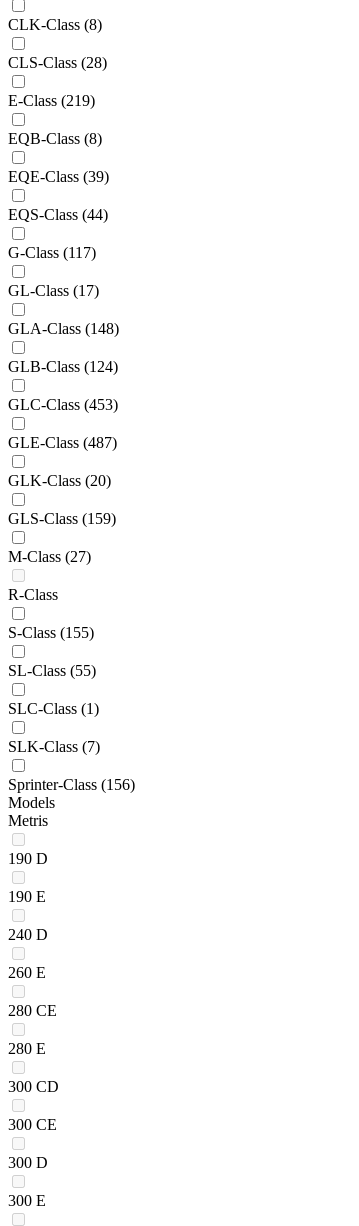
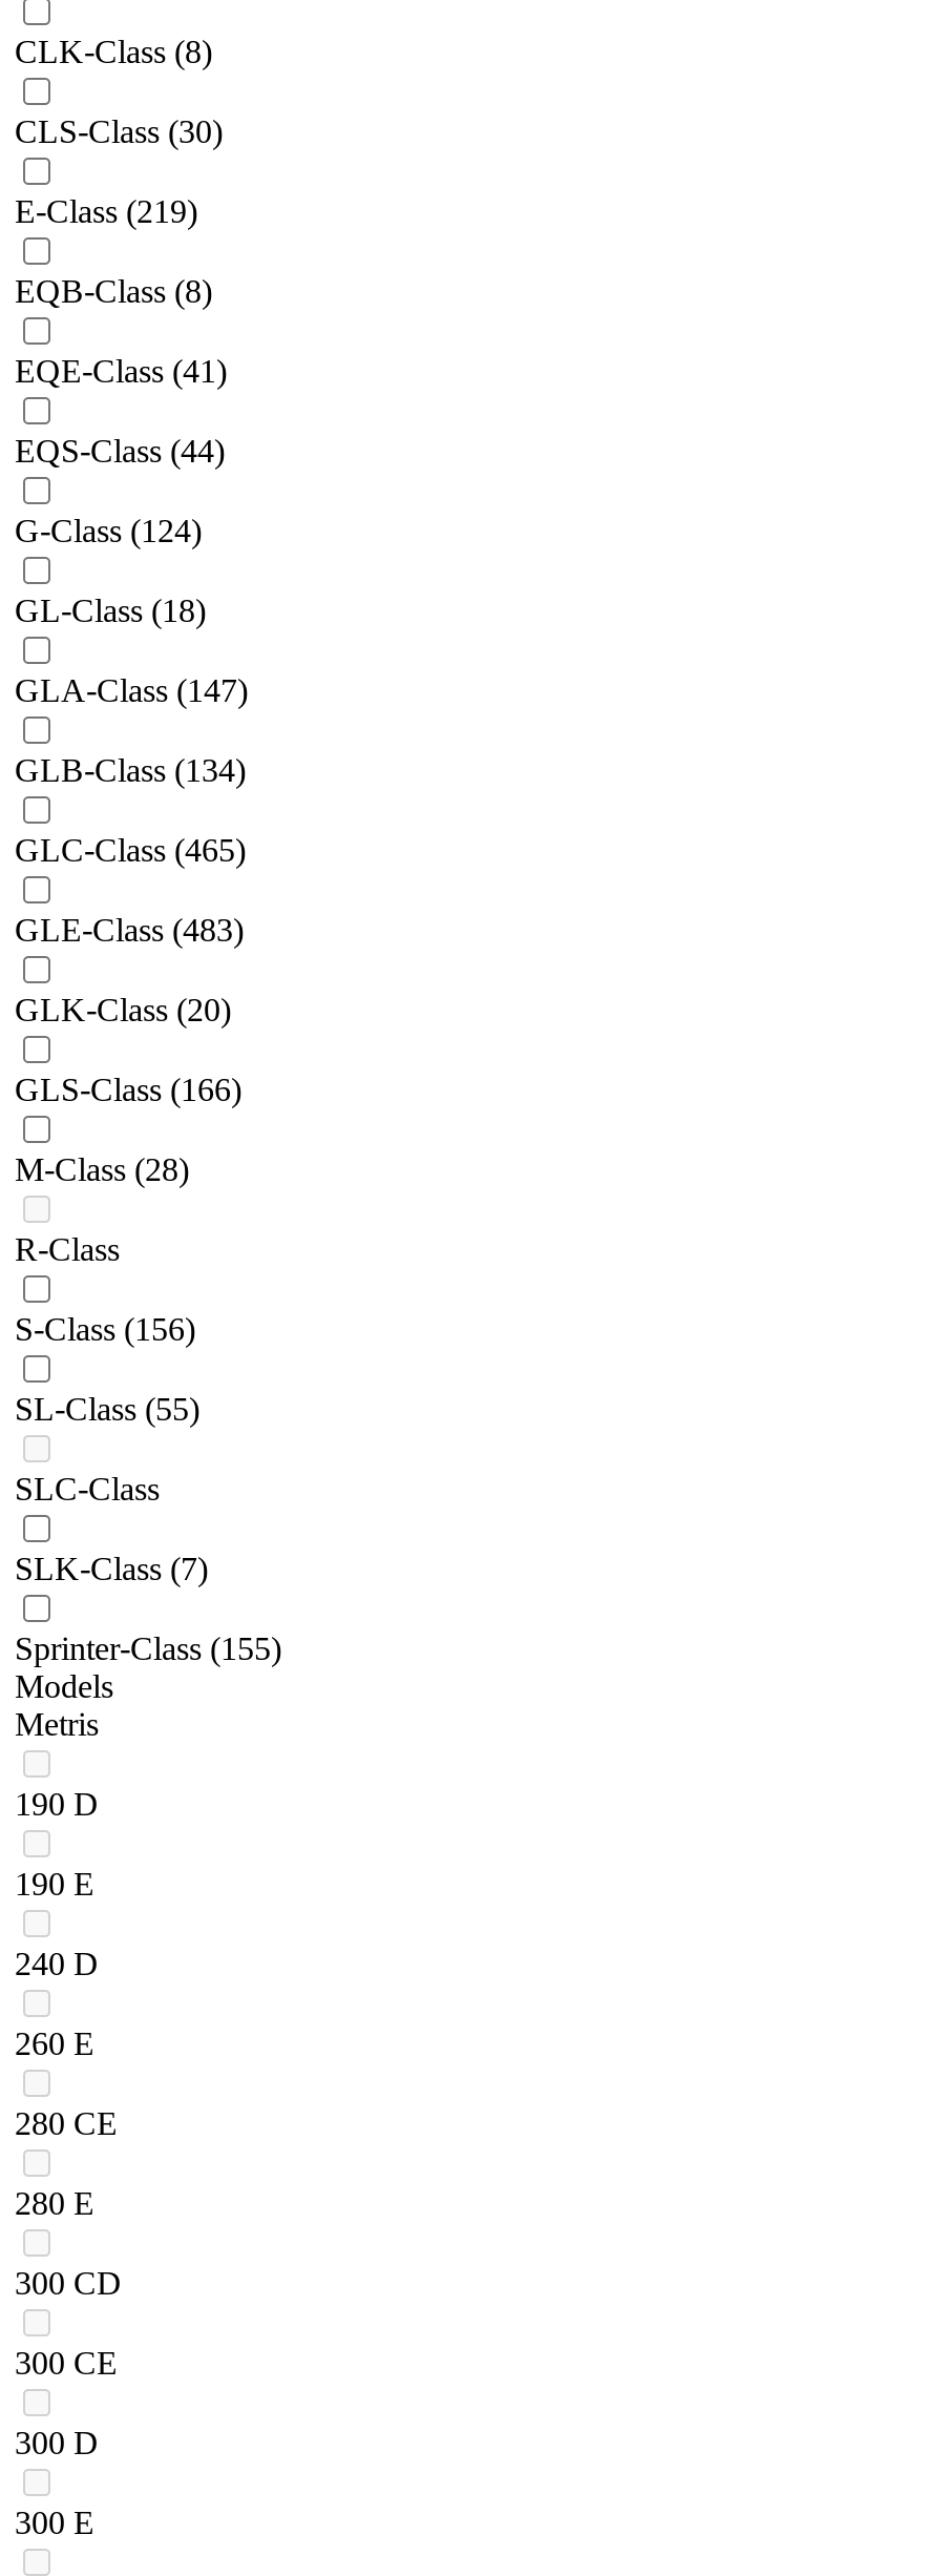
- CLS-Class (28)
+ CLS-Class (30)

- EQE-Class (39)
+ EQE-Class (41)

- G-Class (117)
+ G-Class (124)

- GL-Class (17)
+ GL-Class (18)

- GLA-Class (148)
+ GLA-Class (147)

- GLB-Class (124)
+ GLB-Class (134)

- GLC-Class (453)
+ GLC-Class (465)

- GLE-Class (487)
+ GLE-Class (483)

- GLS-Class (159)
+ GLS-Class (166)

- M-Class (27)
+ M-Class (28)

- S-Class (155)
+ S-Class (156)

- SLC-Class (1)
+ SLC-Class

- Sprinter-Class (156)
+ Sprinter-Class (155)
